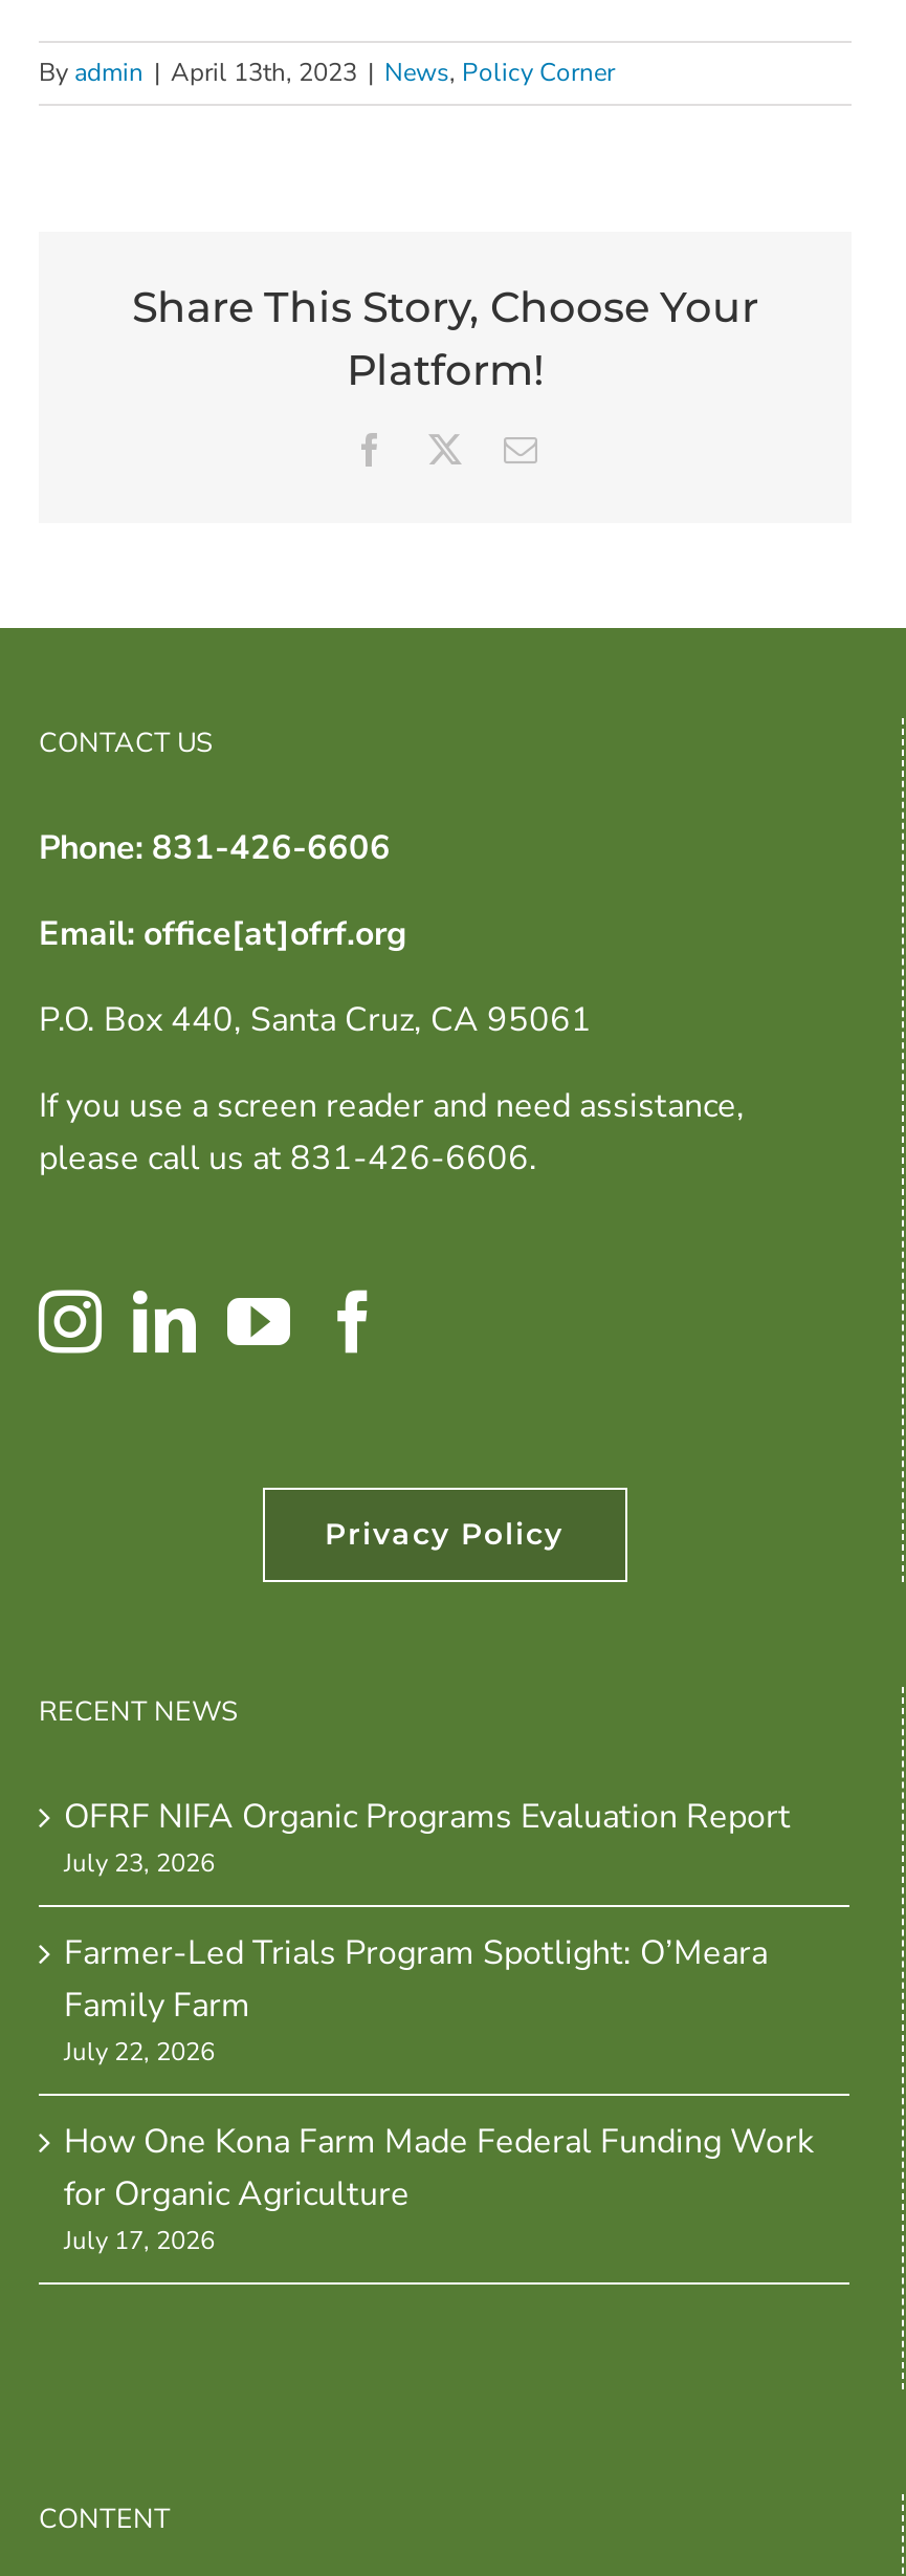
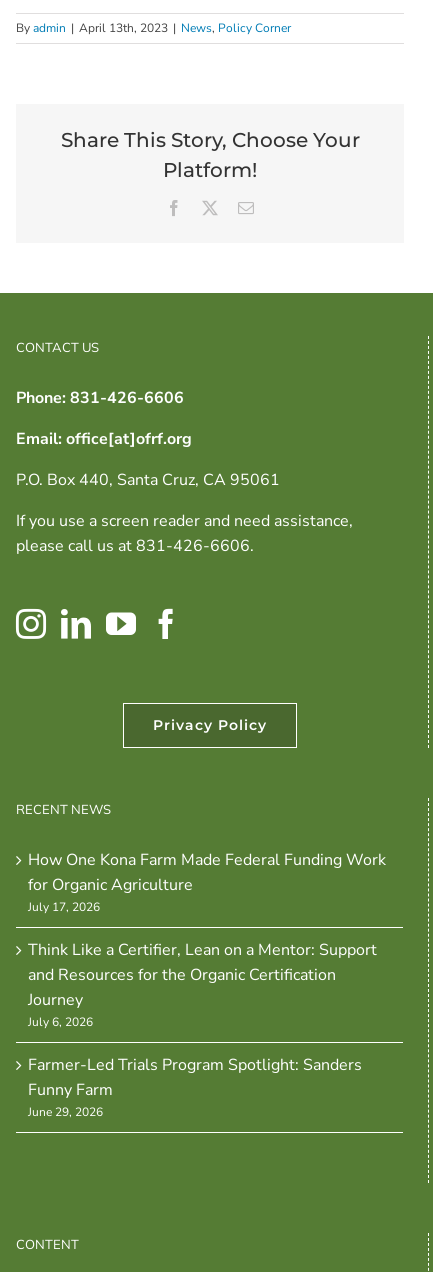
- OFRF NIFA Organic Programs Evaluation Report
- July 23, 2026
- Farmer-Led Trials Program Spotlight: O’Meara
- Family Farm
- July 22, 2026

moved up: How One Kona Farm Made Federal Funding Work | for Organic Agriculture | July 17, 2026

+ Think Like a Certifier, Lean on a Mentor: Support
+ and Resources for the Organic Certification
+ Journey
+ July 6, 2026
+ Farmer-Led Trials Program Spotlight: Sanders
+ Funny Farm
+ June 29, 2026
